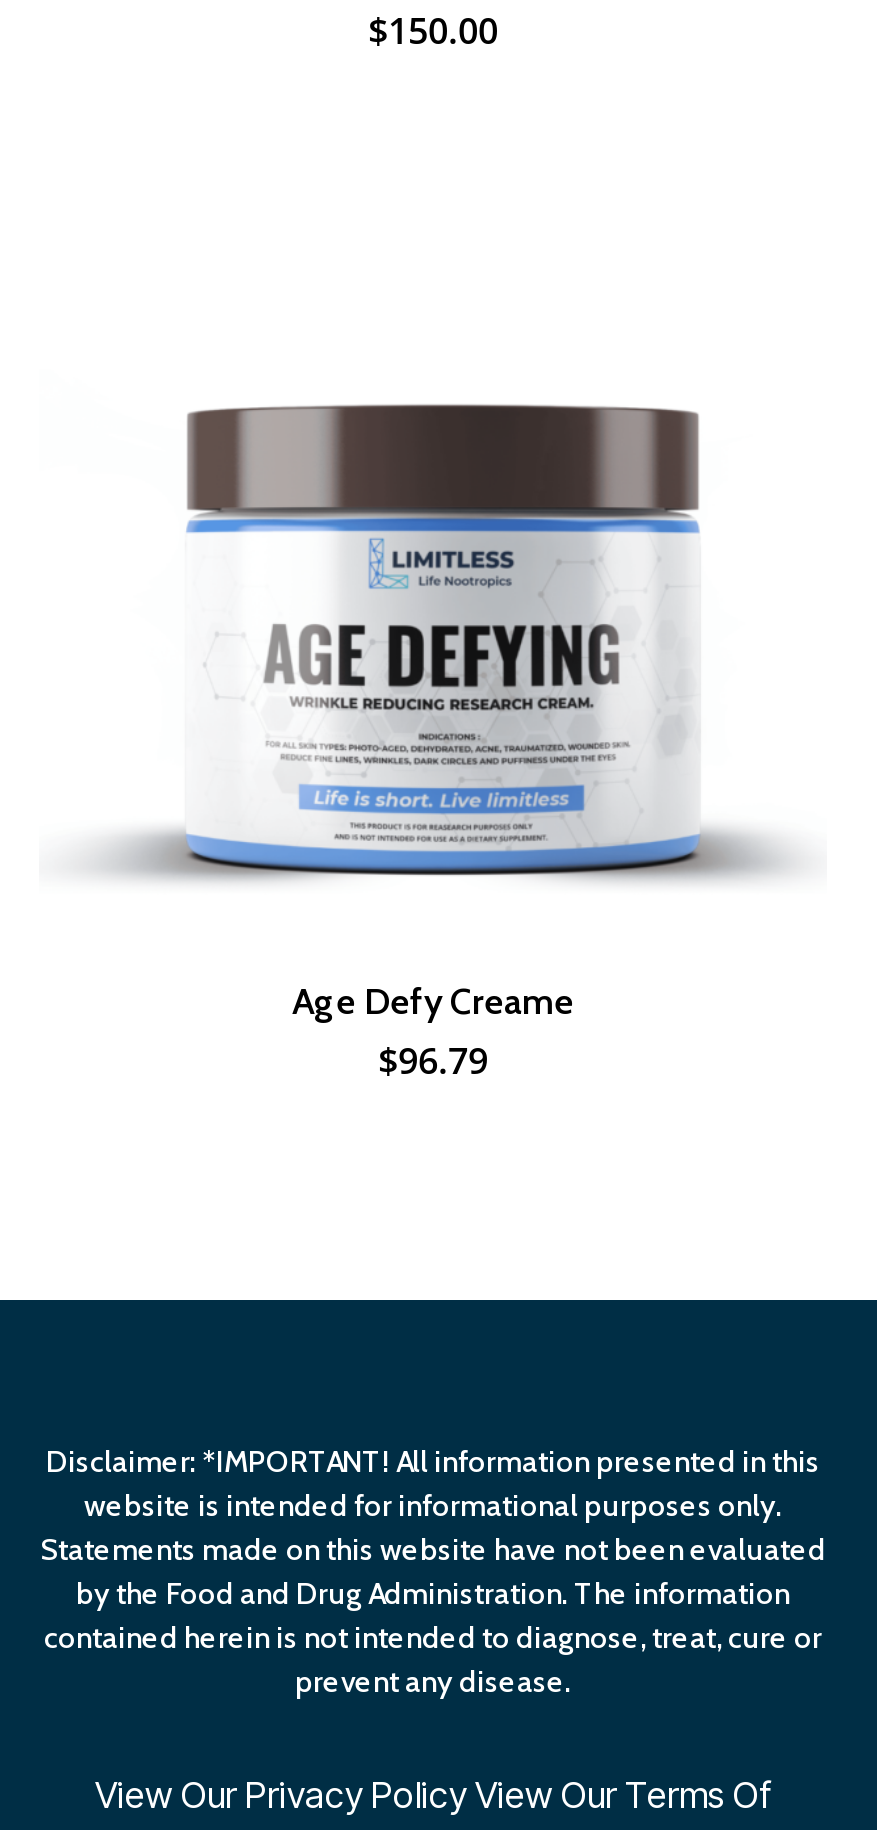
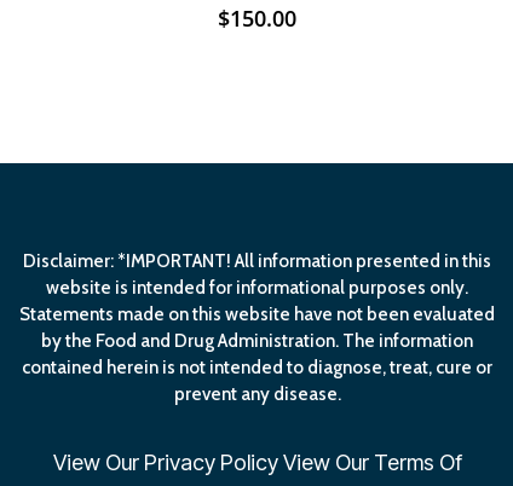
- [image]

- Age Defy Creame
- $96.79
